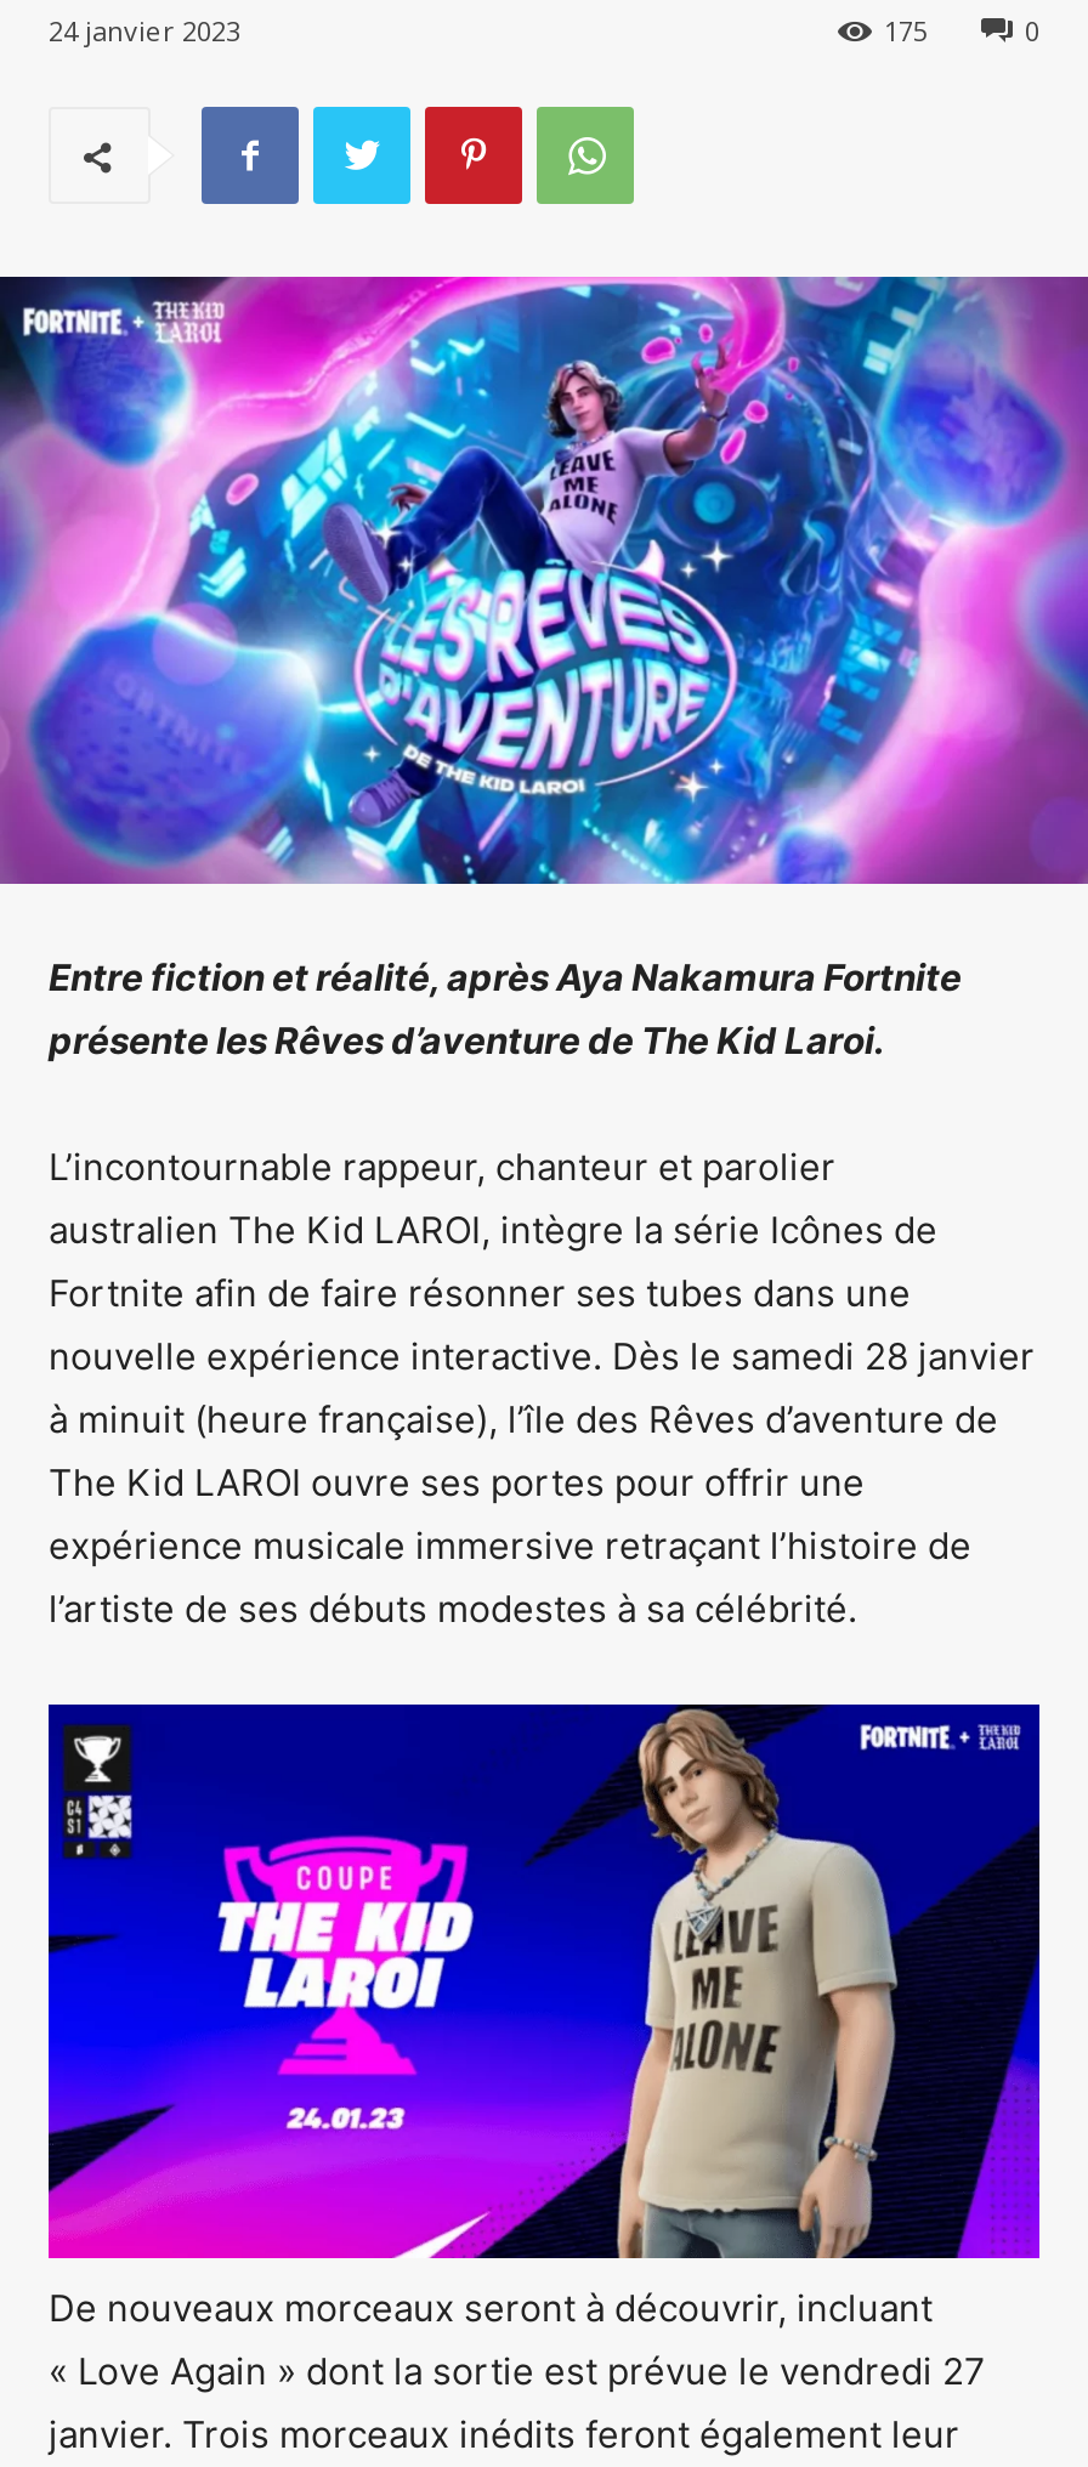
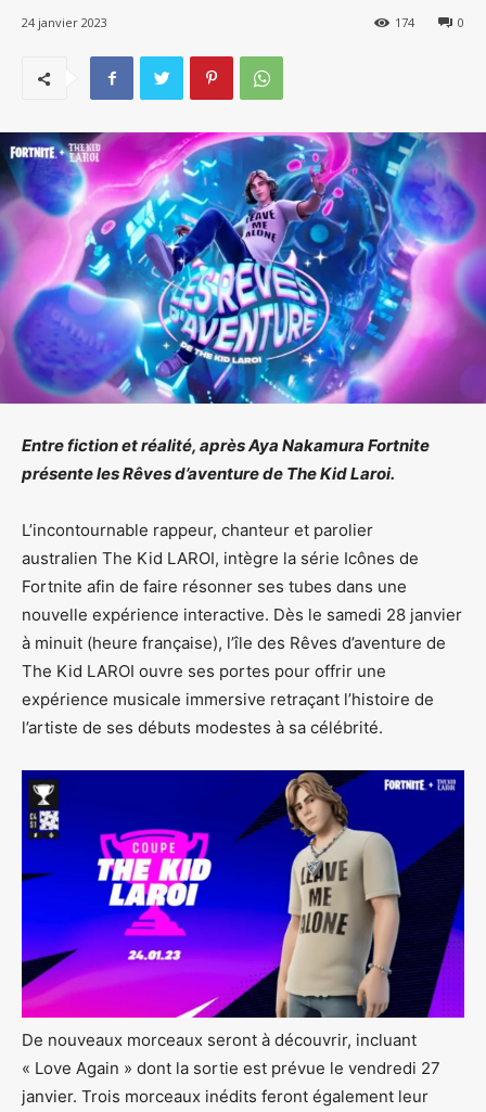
- 175
+ 174
